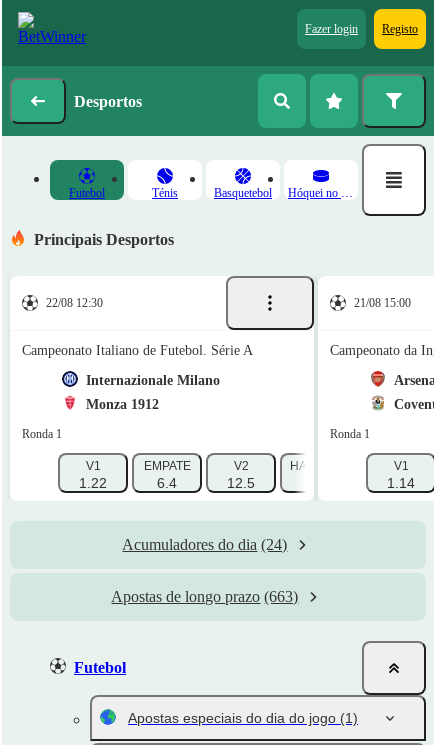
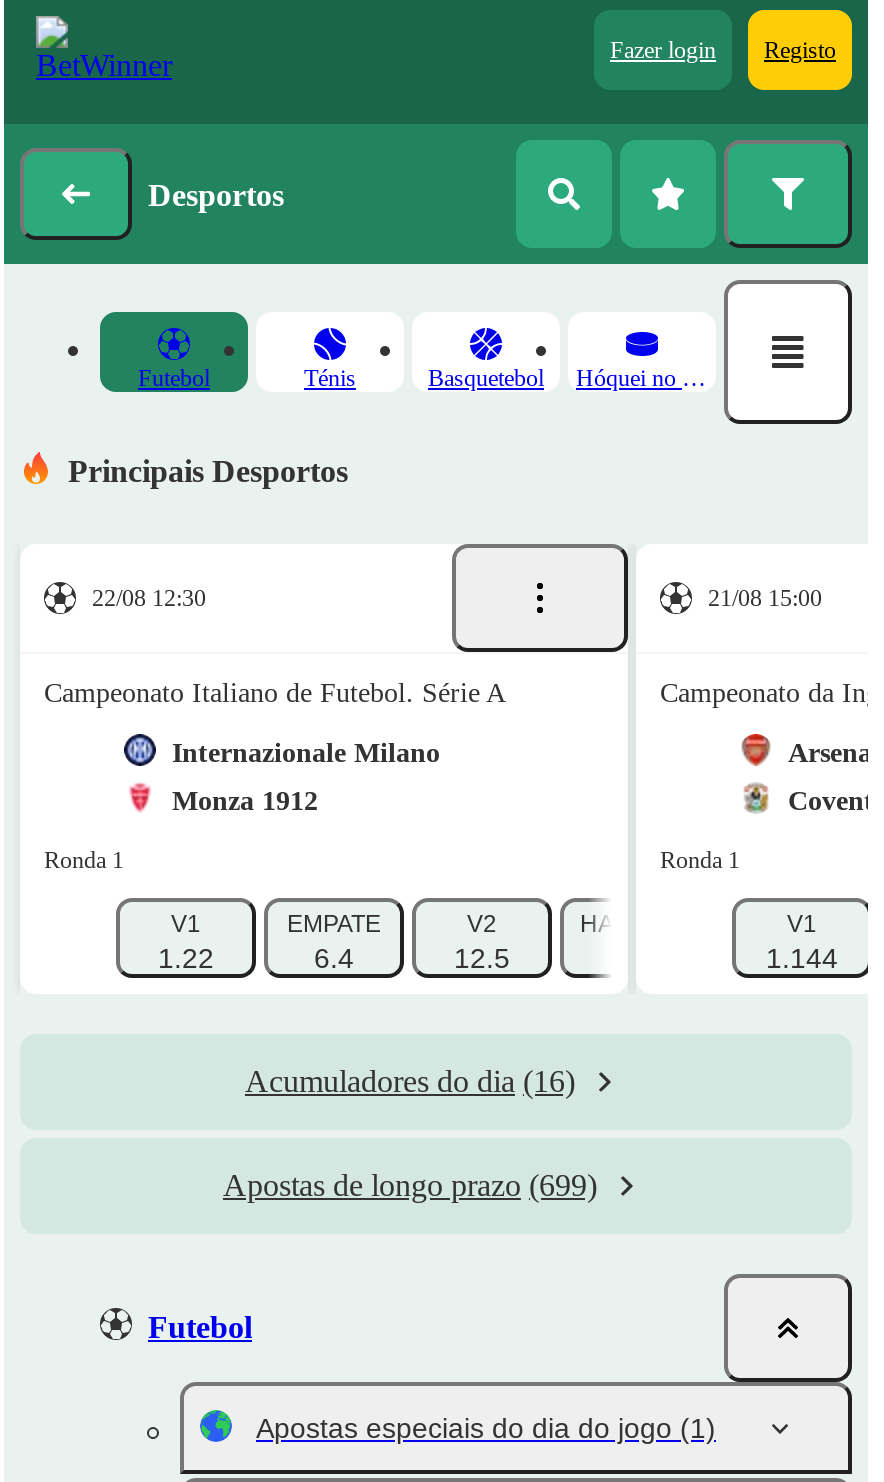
- 1.14
+ 1.144

- Acumuladores do dia (24)
+ Acumuladores do dia (16)

- Apostas de longo prazo (663)
+ Apostas de longo prazo (699)
